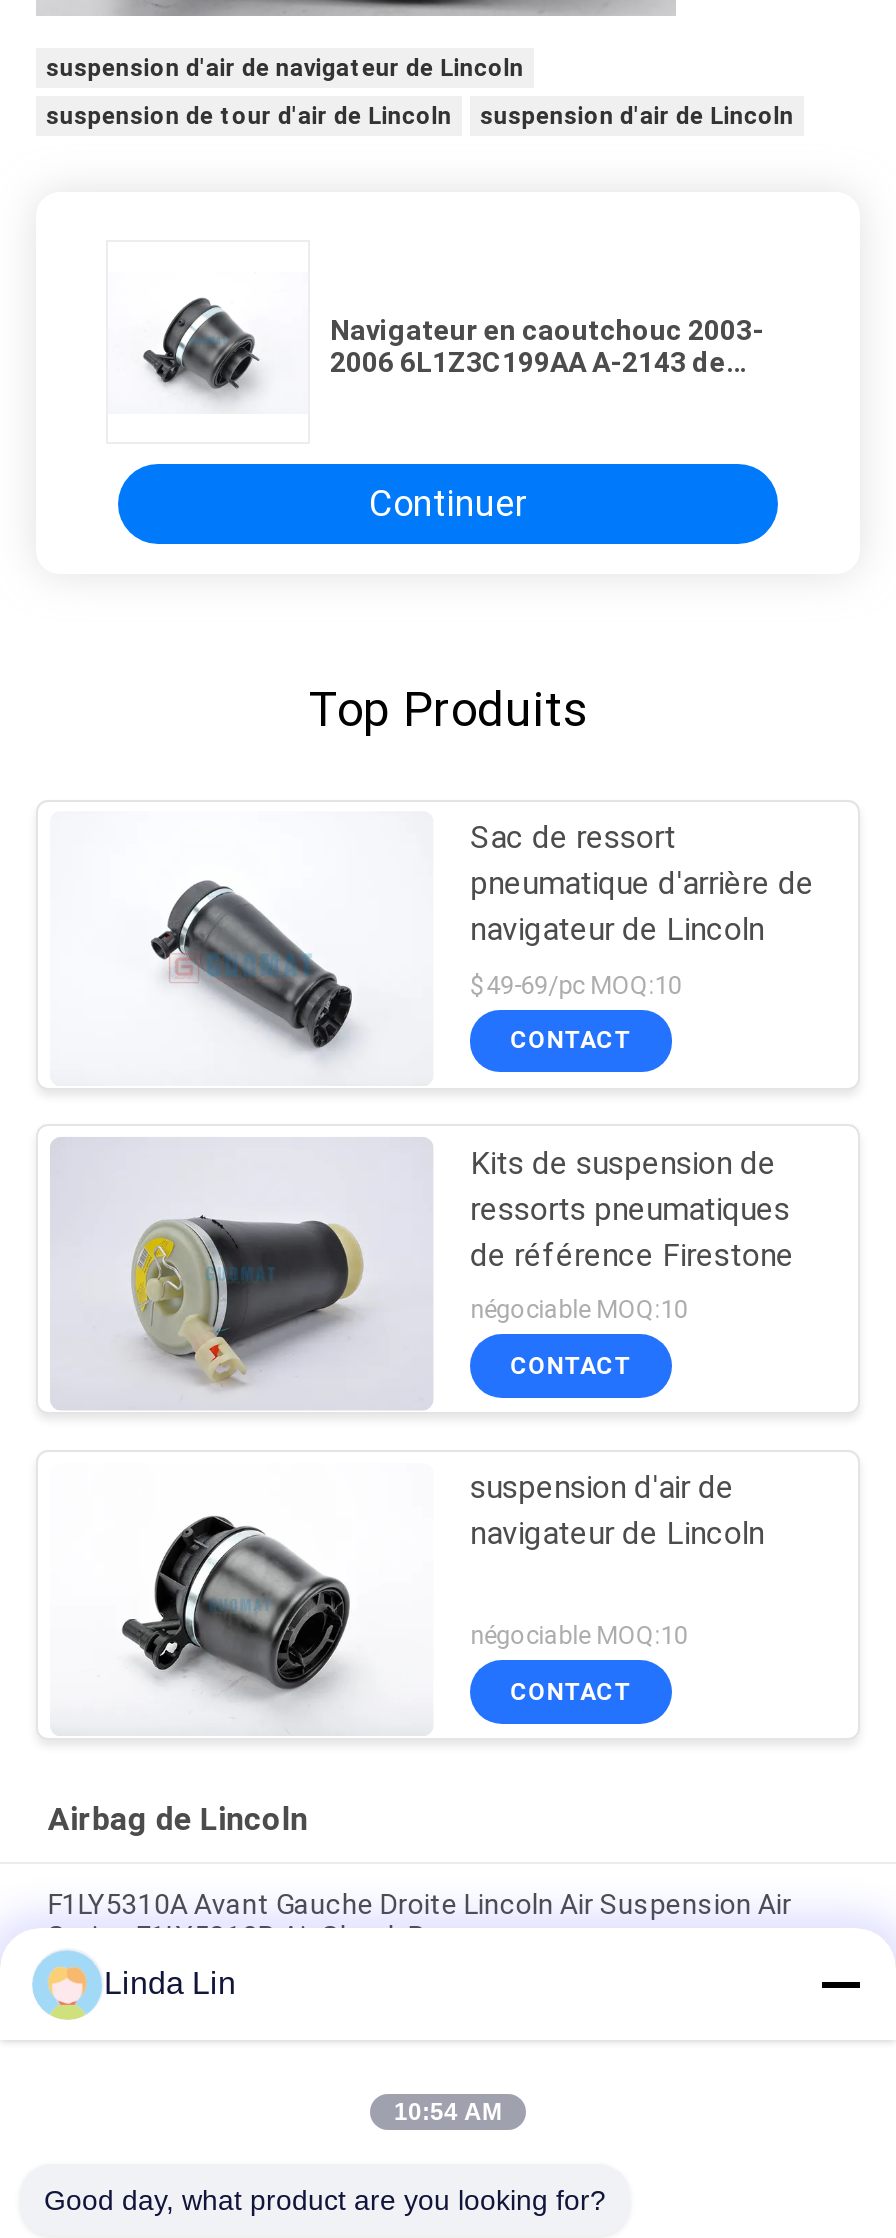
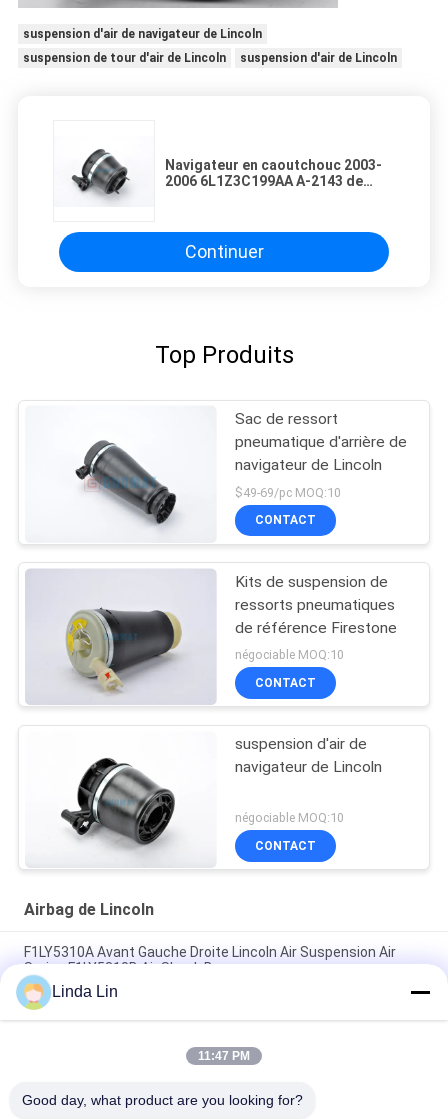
- 10:54 AM
+ 11:47 PM
